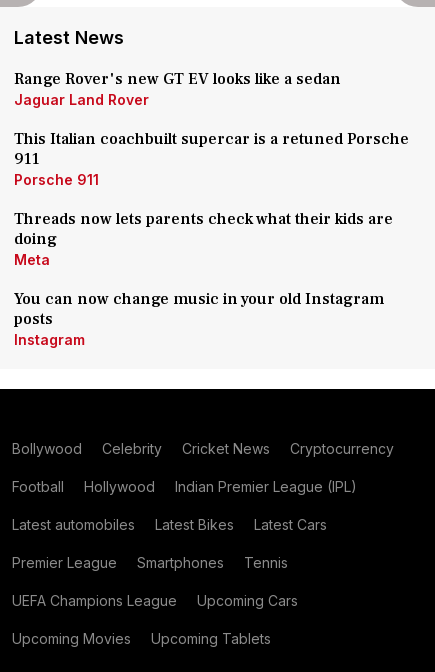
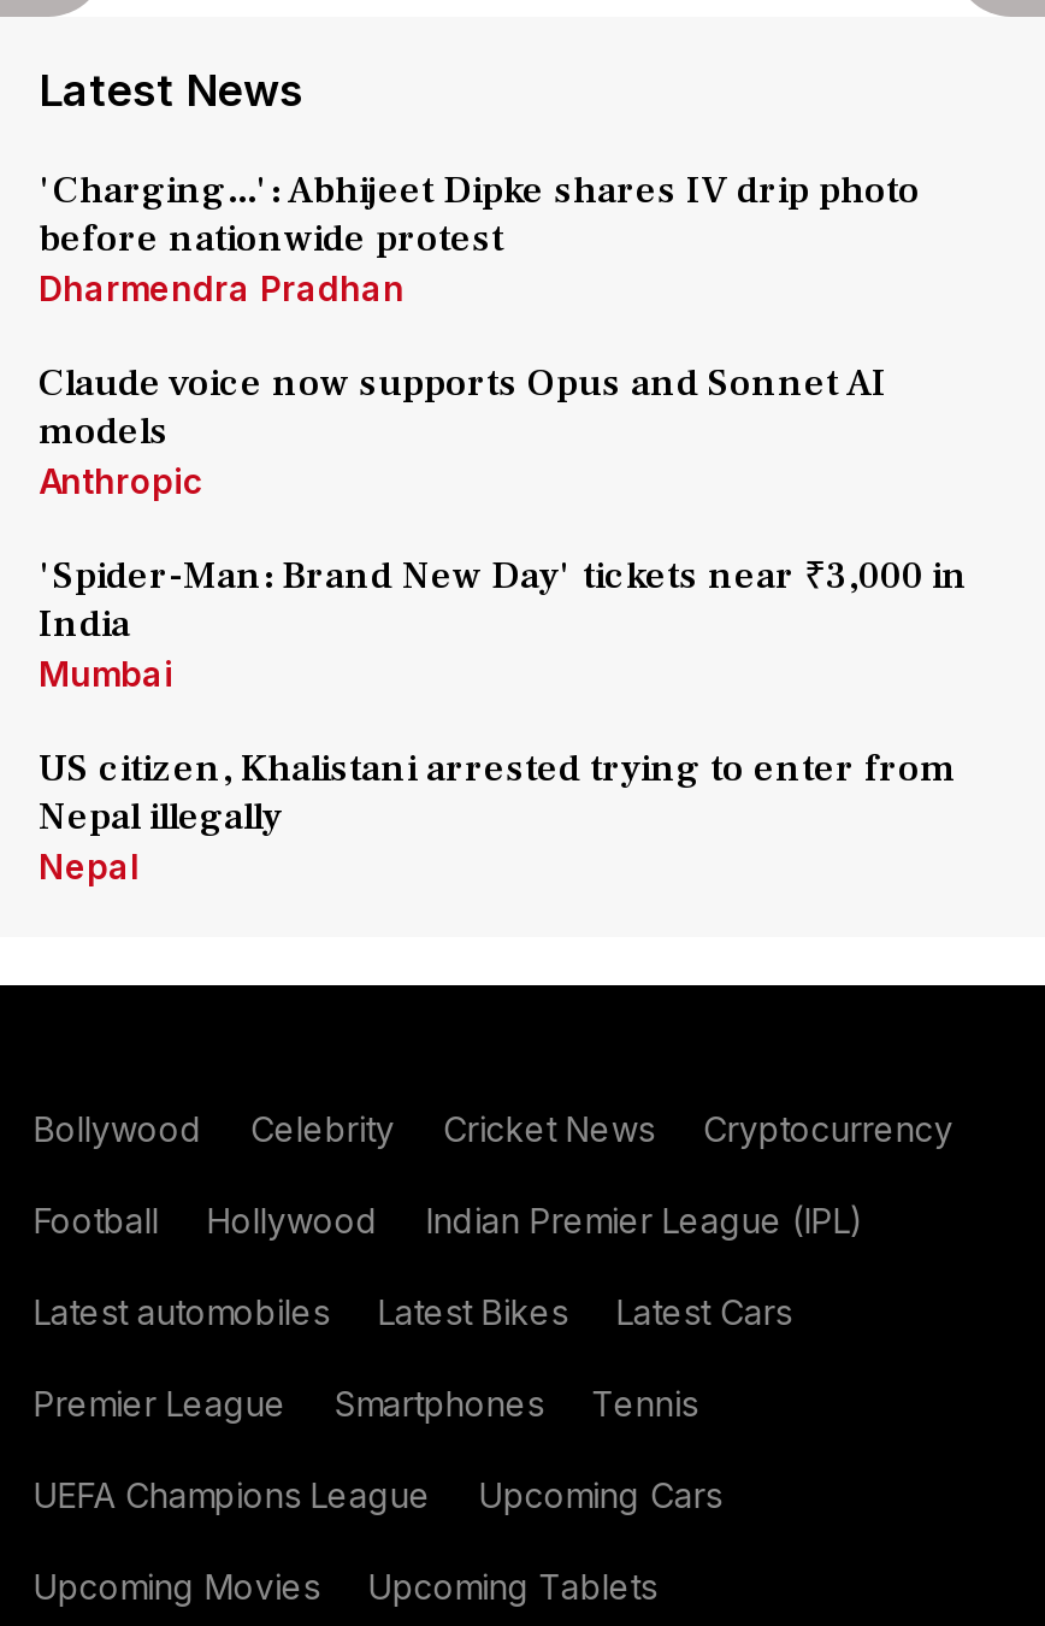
- Range Rover's new GT EV looks like a sedan
- Jaguar Land Rover
+ 'Charging...': Abhijeet Dipke shares IV drip photo
+ before nationwide protest
+ Dharmendra Pradhan

- This Italian coachbuilt supercar is a retuned Porsche
- 911
- Porsche 911
+ Claude voice now supports Opus and Sonnet AI
+ models
+ Anthropic

- Threads now lets parents check what their kids are
- doing
- Meta
+ 'Spider-Man: Brand New Day' tickets near ₹3,000 in
+ India
+ Mumbai

- You can now change music in your old Instagram
- posts
- Instagram
+ US citizen, Khalistani arrested trying to enter from
+ Nepal illegally
+ Nepal
